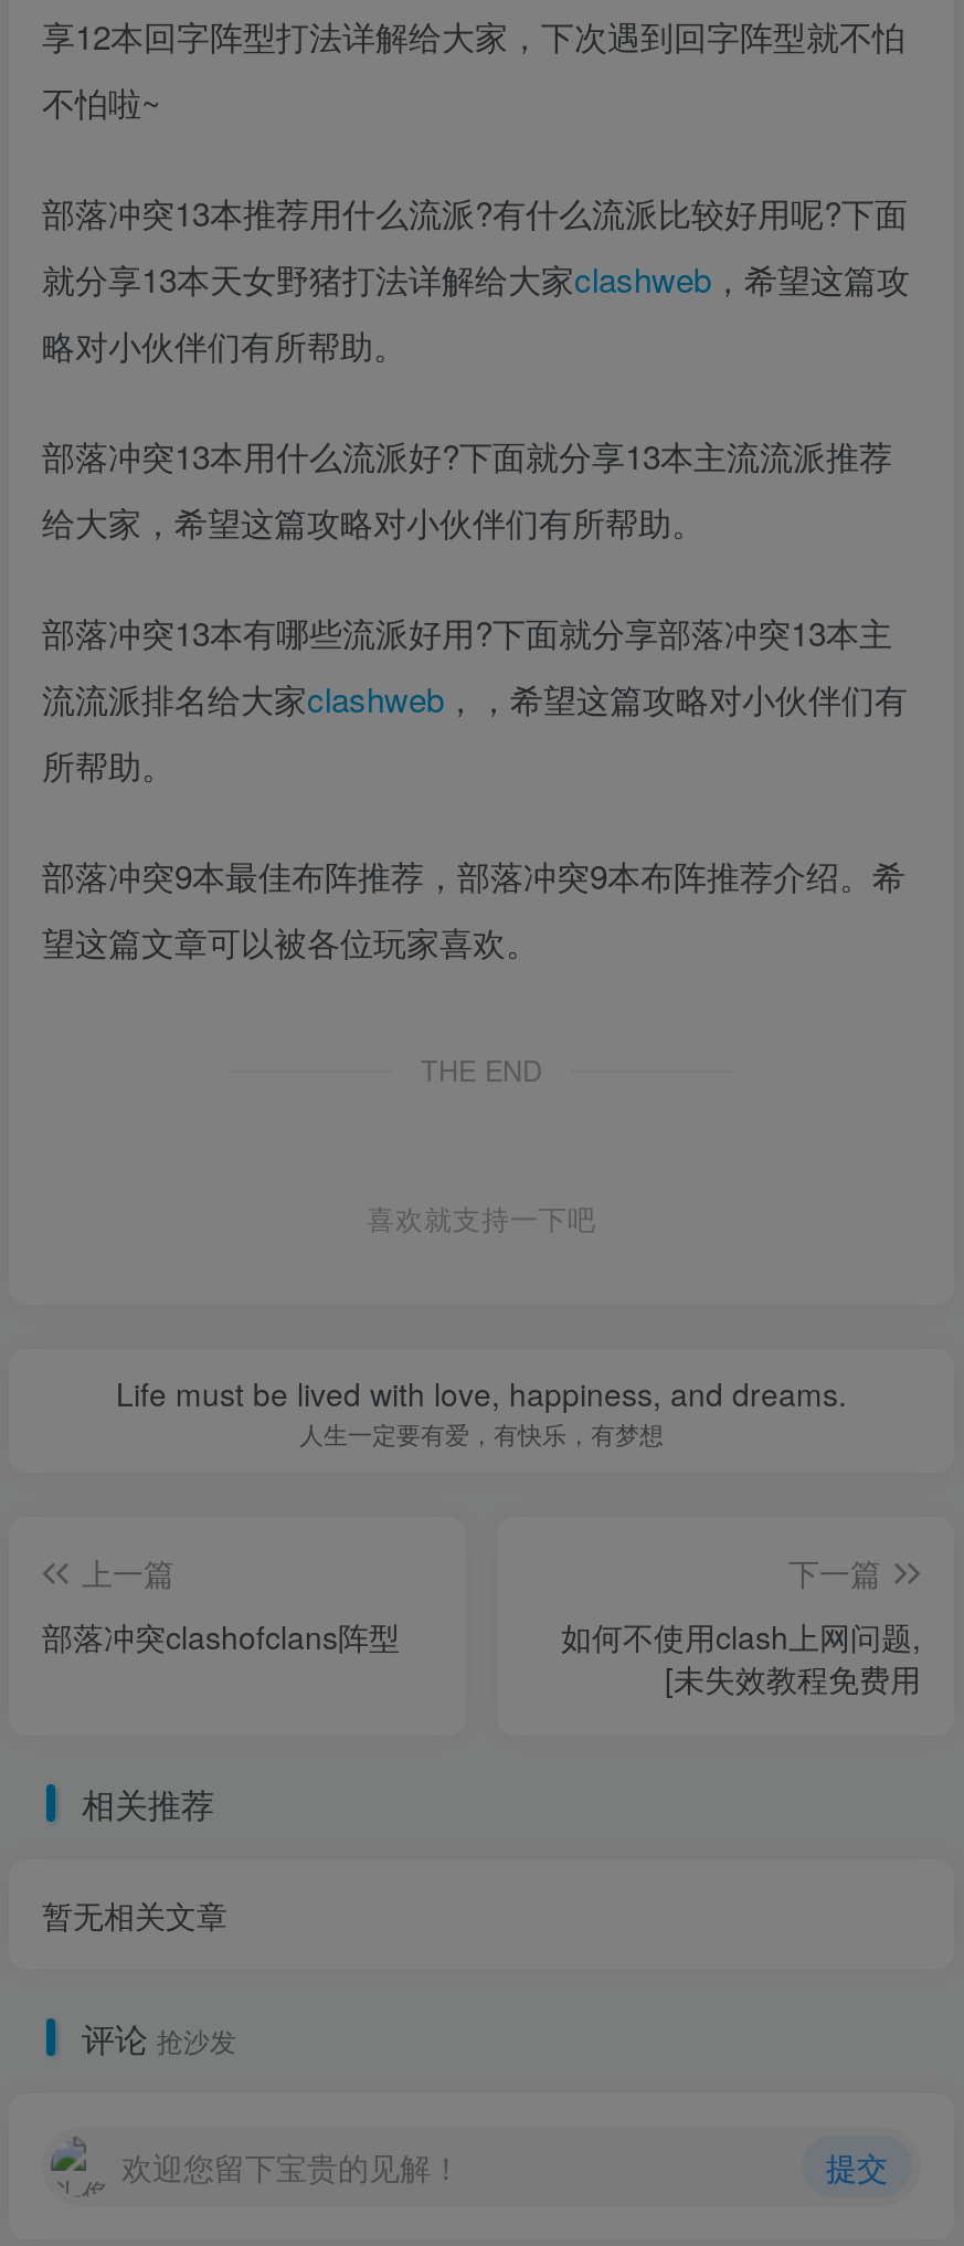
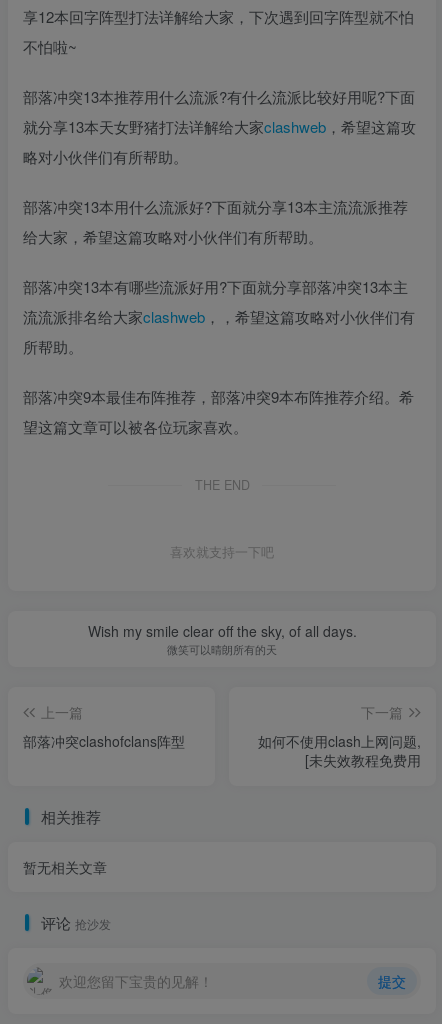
- Life must be lived with love, happiness, and dreams.
- 人生一定要有爱，有快乐，有梦想
+ Wish my smile clear off the sky, of all days.
+ 微笑可以晴朗所有的天
